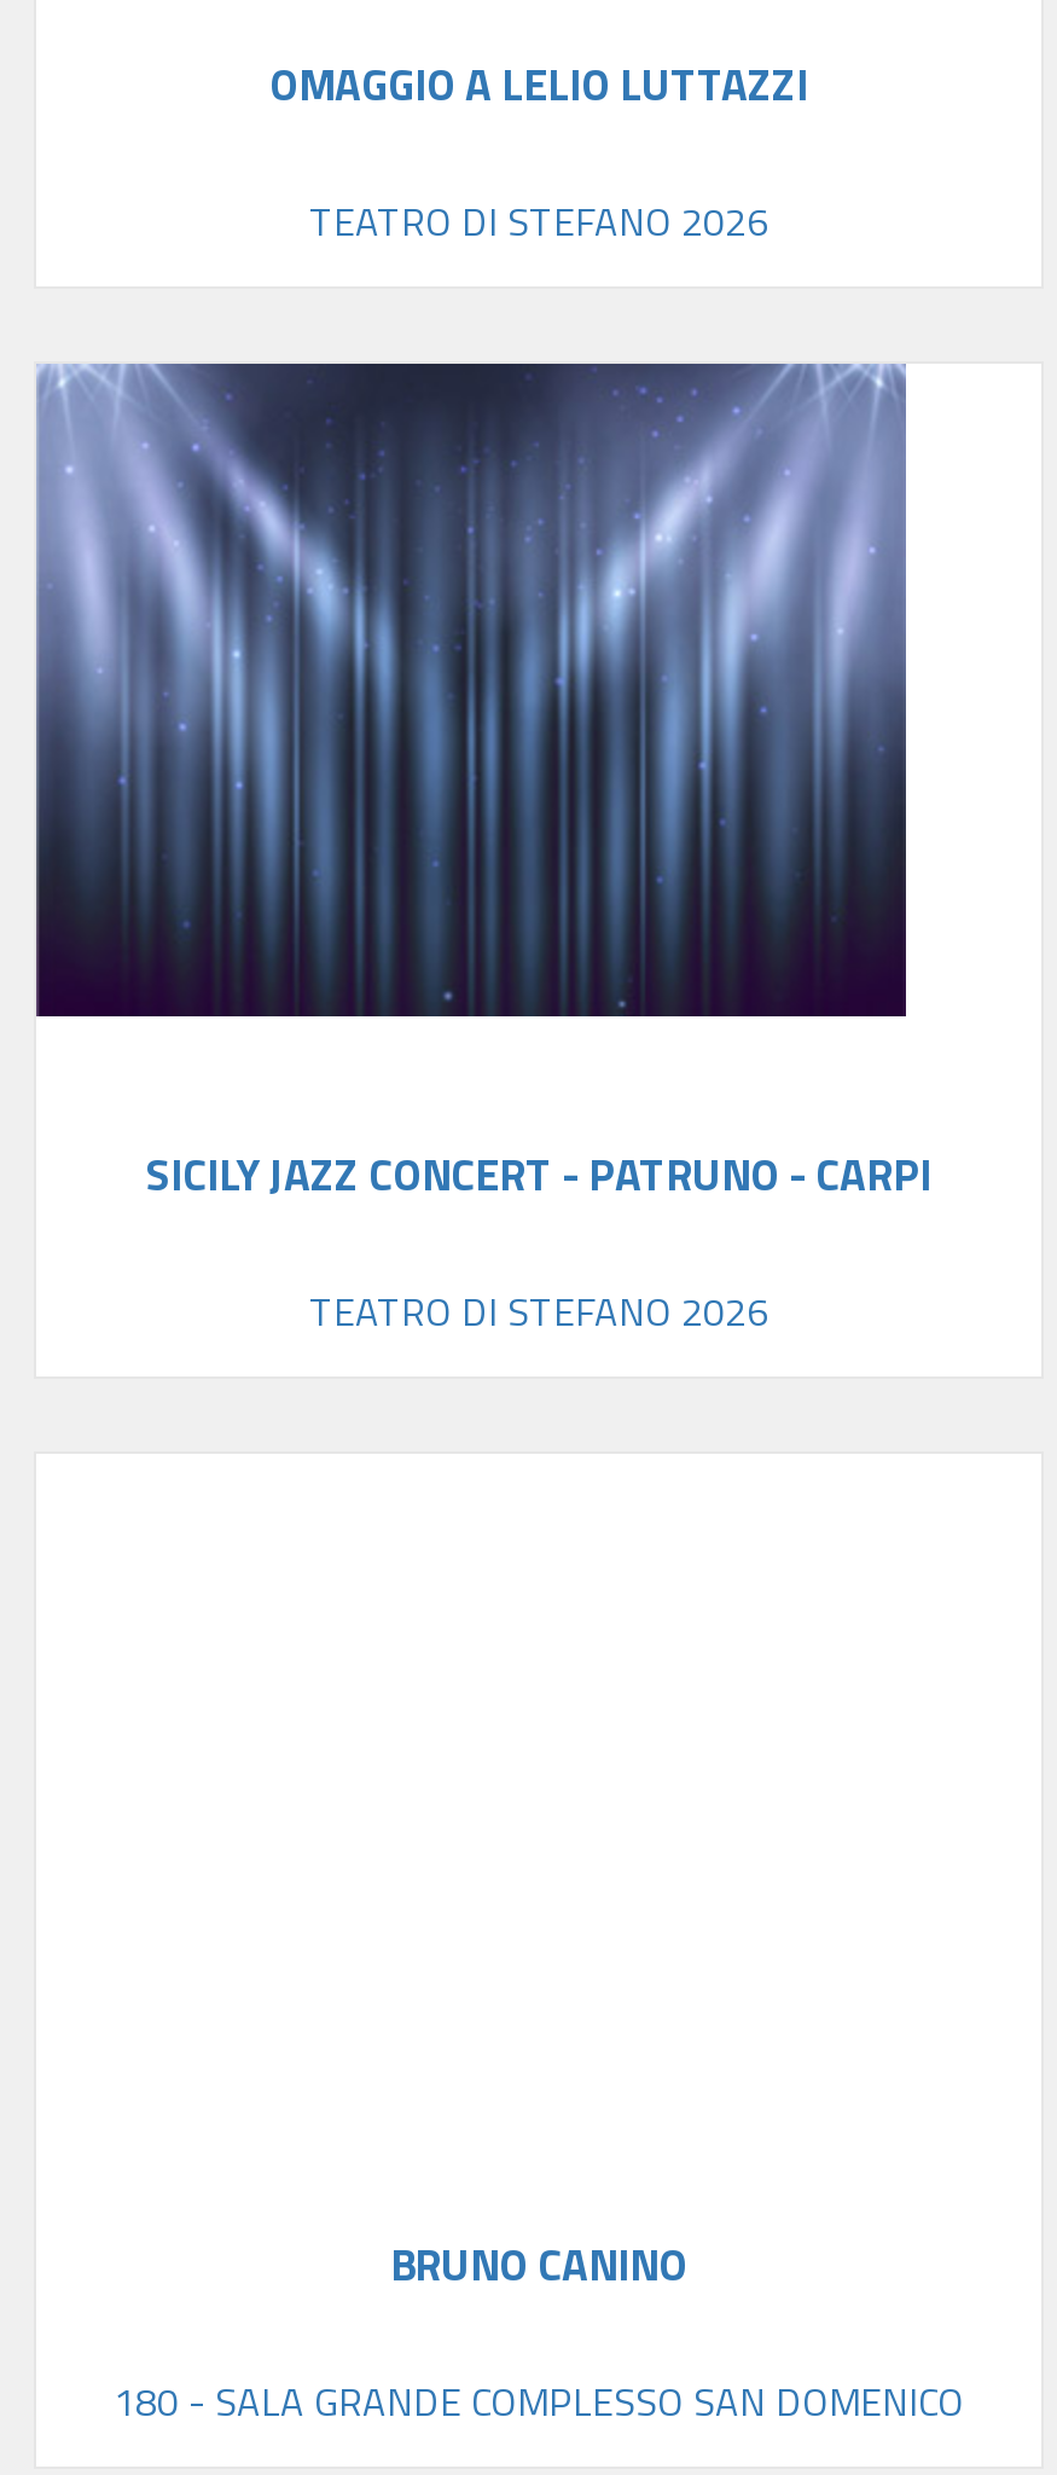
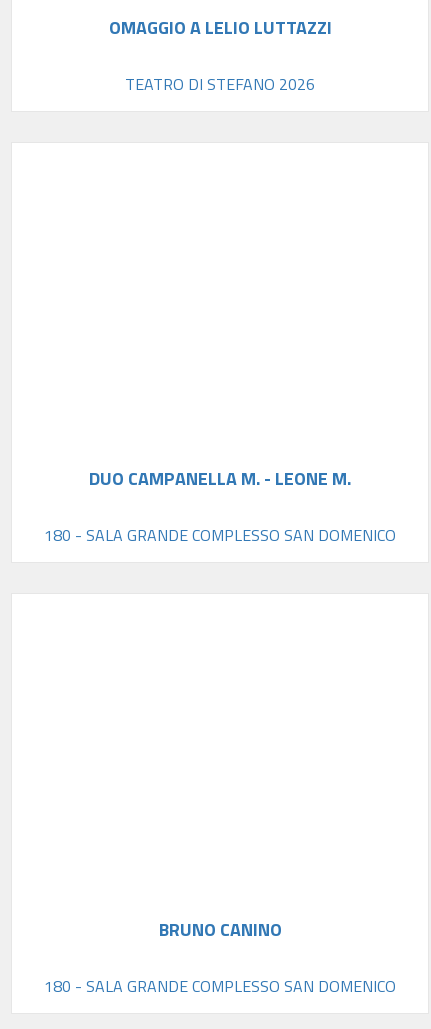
- [image]

- SICILY JAZZ CONCERT - PATRUNO - CARPI
+ DUO CAMPANELLA M. - LEONE M.

- TEATRO DI STEFANO 2026
+ 180 - SALA GRANDE COMPLESSO SAN DOMENICO
